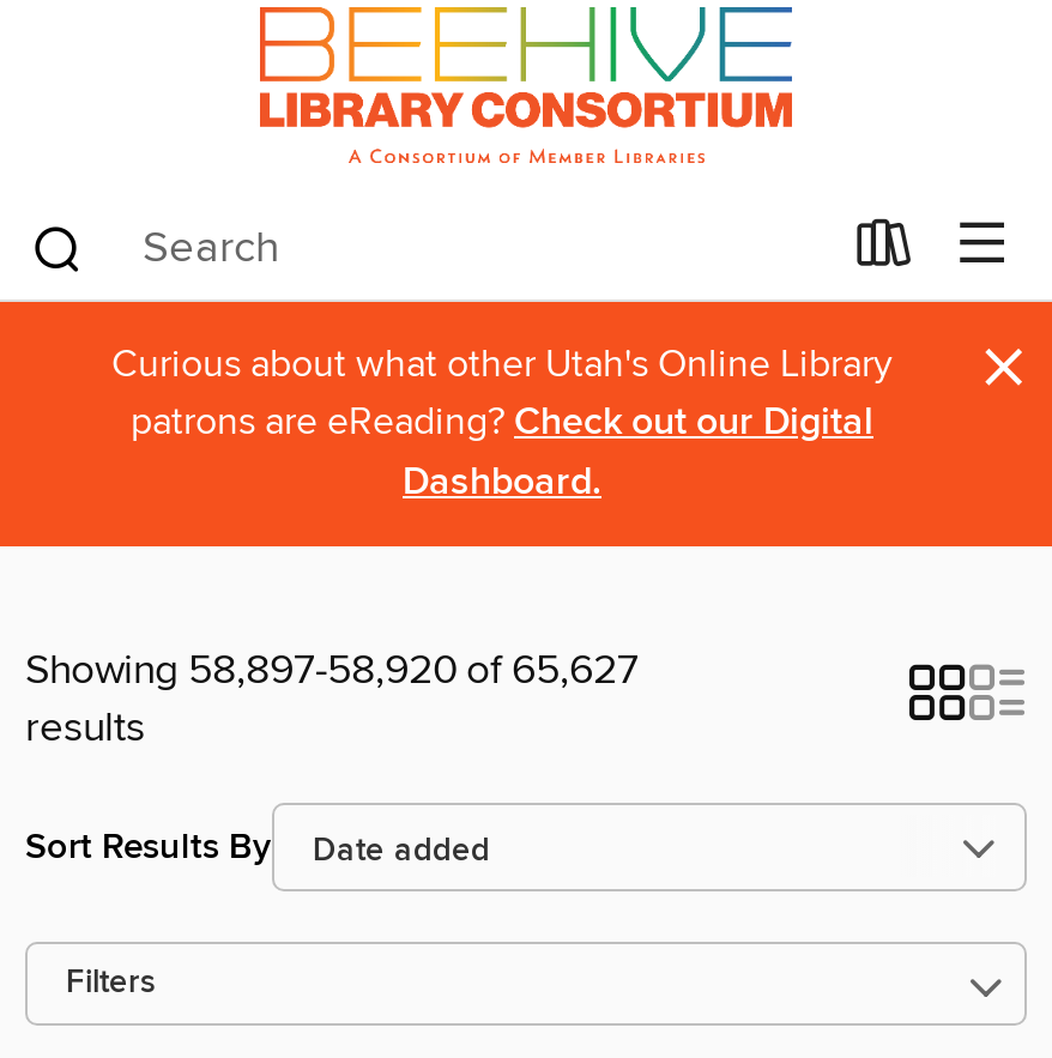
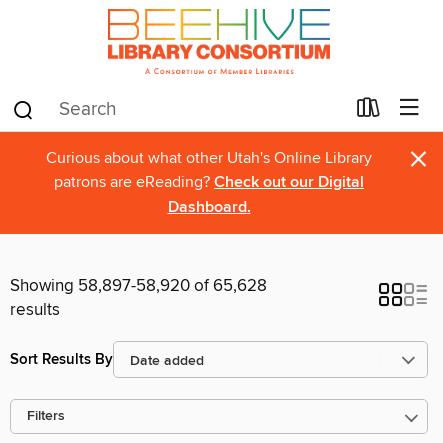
- Showing 58,897-58,920 of 65,627
+ Showing 58,897-58,920 of 65,628
